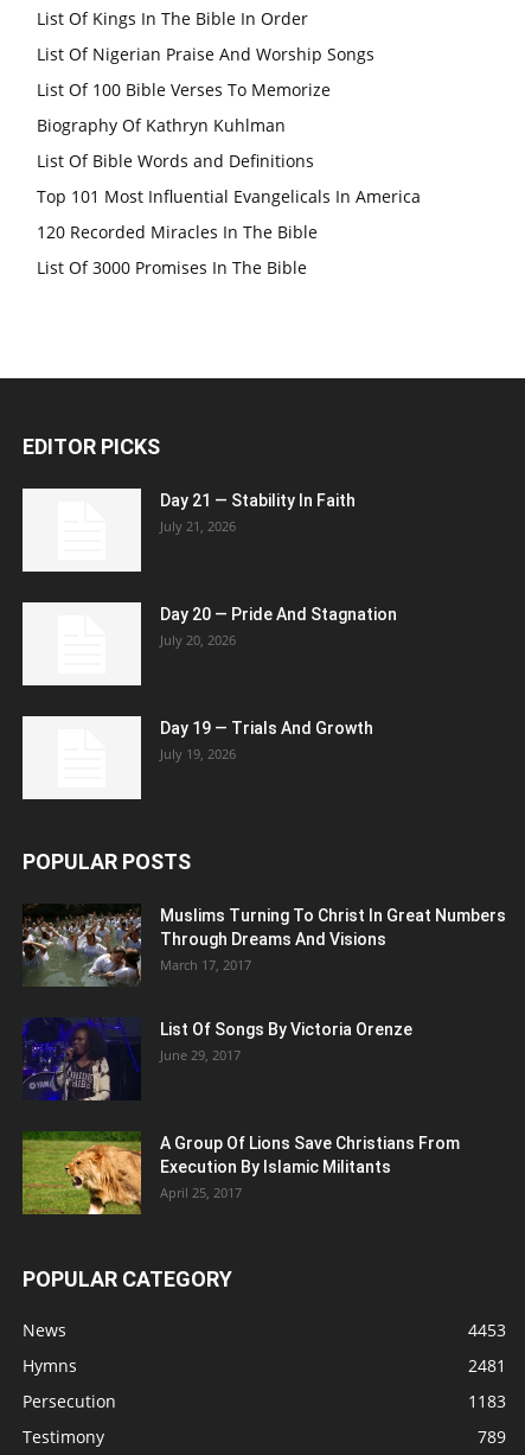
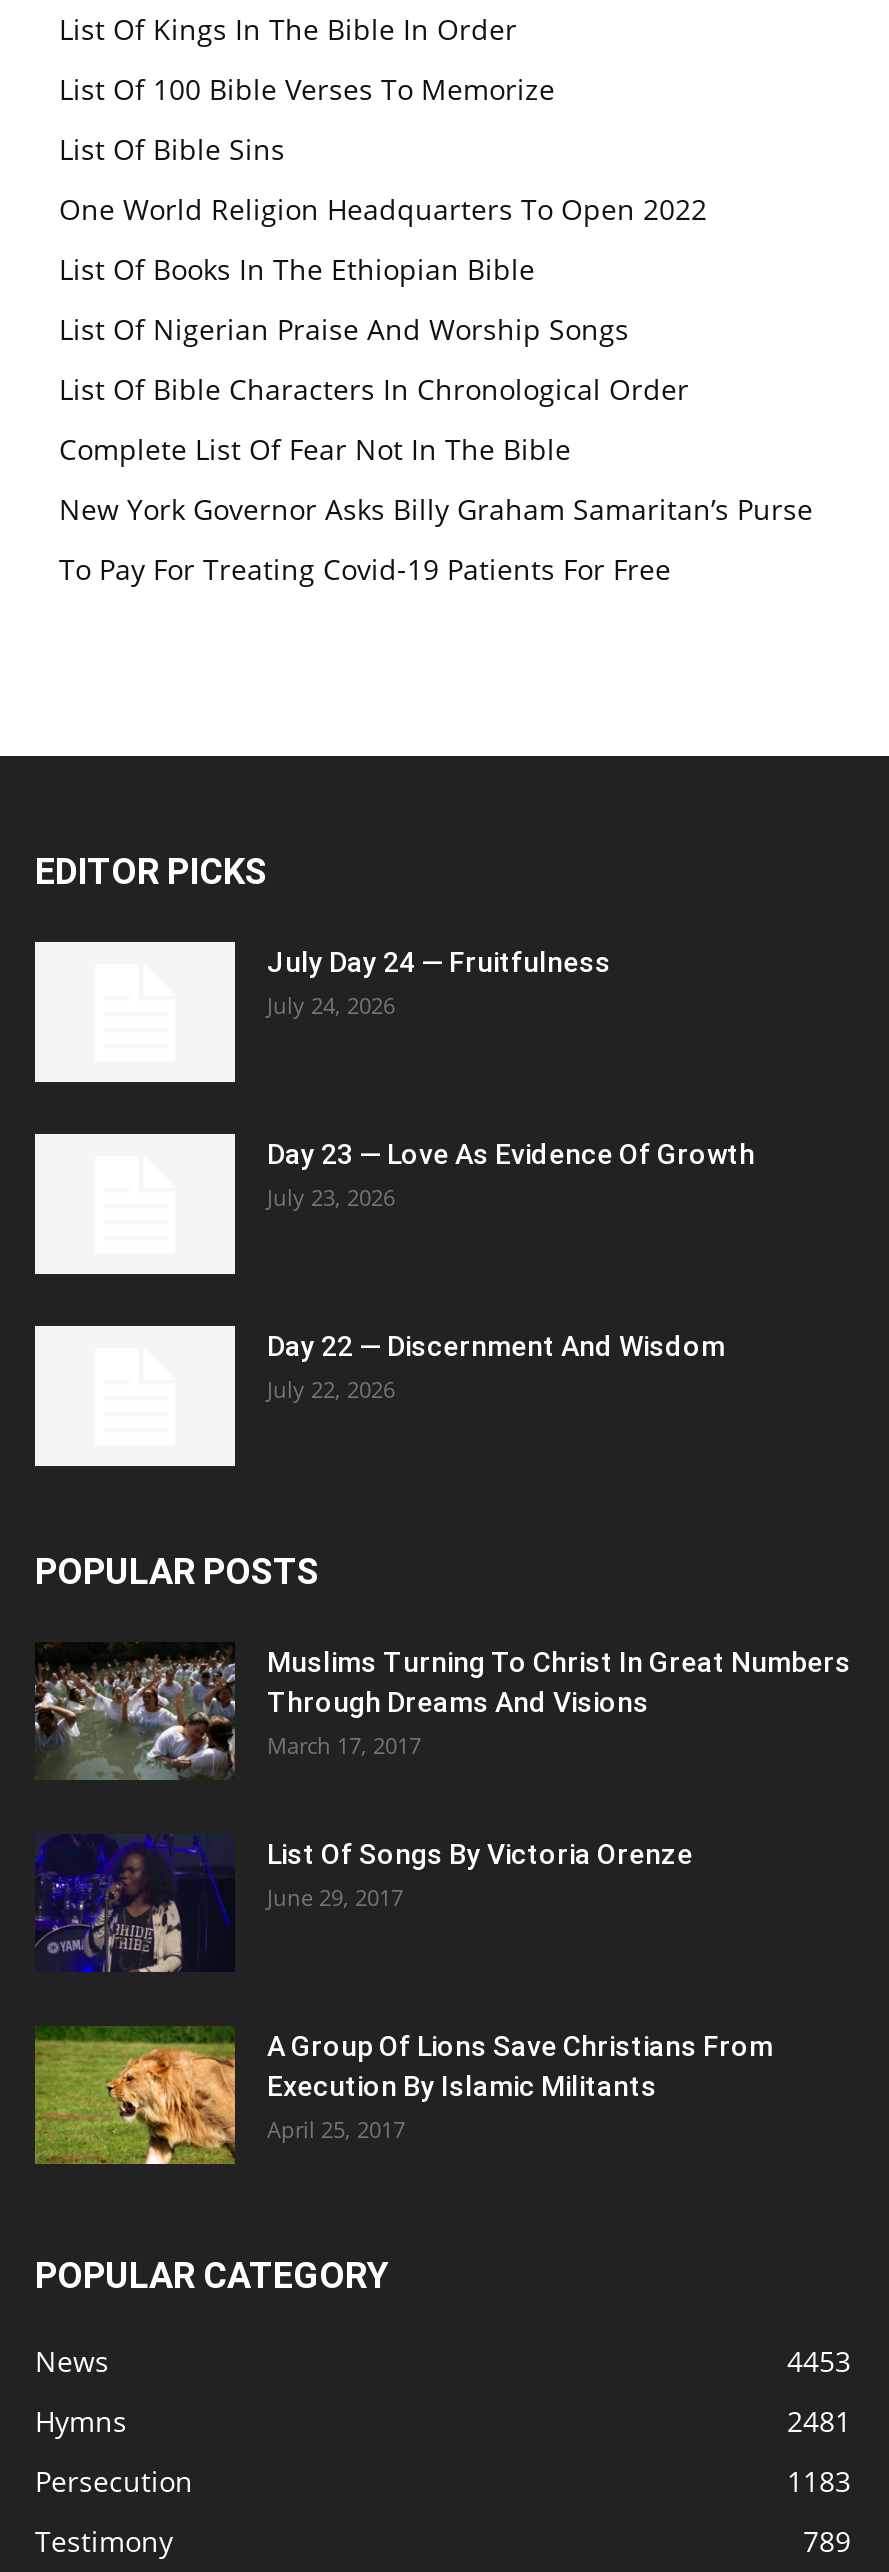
+ List Of Bible Sins
+ One World Religion Headquarters To Open 2022
+ List Of Books In The Ethiopian Bible

moved down: List Of Nigerian Praise And Worship Songs

moved up: List Of 100 Bible Verses To Memorize

- Biography Of Kathryn Kuhlman
- List Of Bible Words and Definitions
- Top 101 Most Influential Evangelicals In America
- 120 Recorded Miracles In The Bible
- List Of 3000 Promises In The Bible
+ List Of Bible Characters In Chronological Order
+ Complete List Of Fear Not In The Bible
+ New York Governor Asks Billy Graham Samaritan’s Purse
+ To Pay For Treating Covid-19 Patients For Free

- Day 21 — Stability In Faith
- July 21, 2026
+ July Day 24 — Fruitfulness
+ July 24, 2026

- Day 20 — Pride And Stagnation
- July 20, 2026
+ Day 23 — Love As Evidence Of Growth
+ July 23, 2026

- Day 19 — Trials And Growth
- July 19, 2026
+ Day 22 — Discernment And Wisdom
+ July 22, 2026
